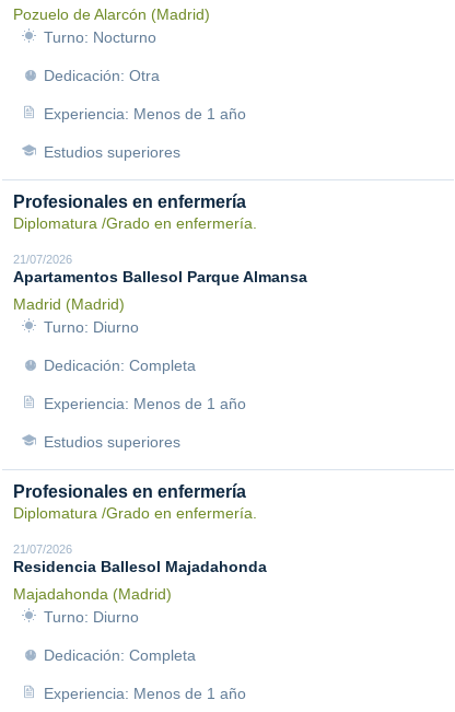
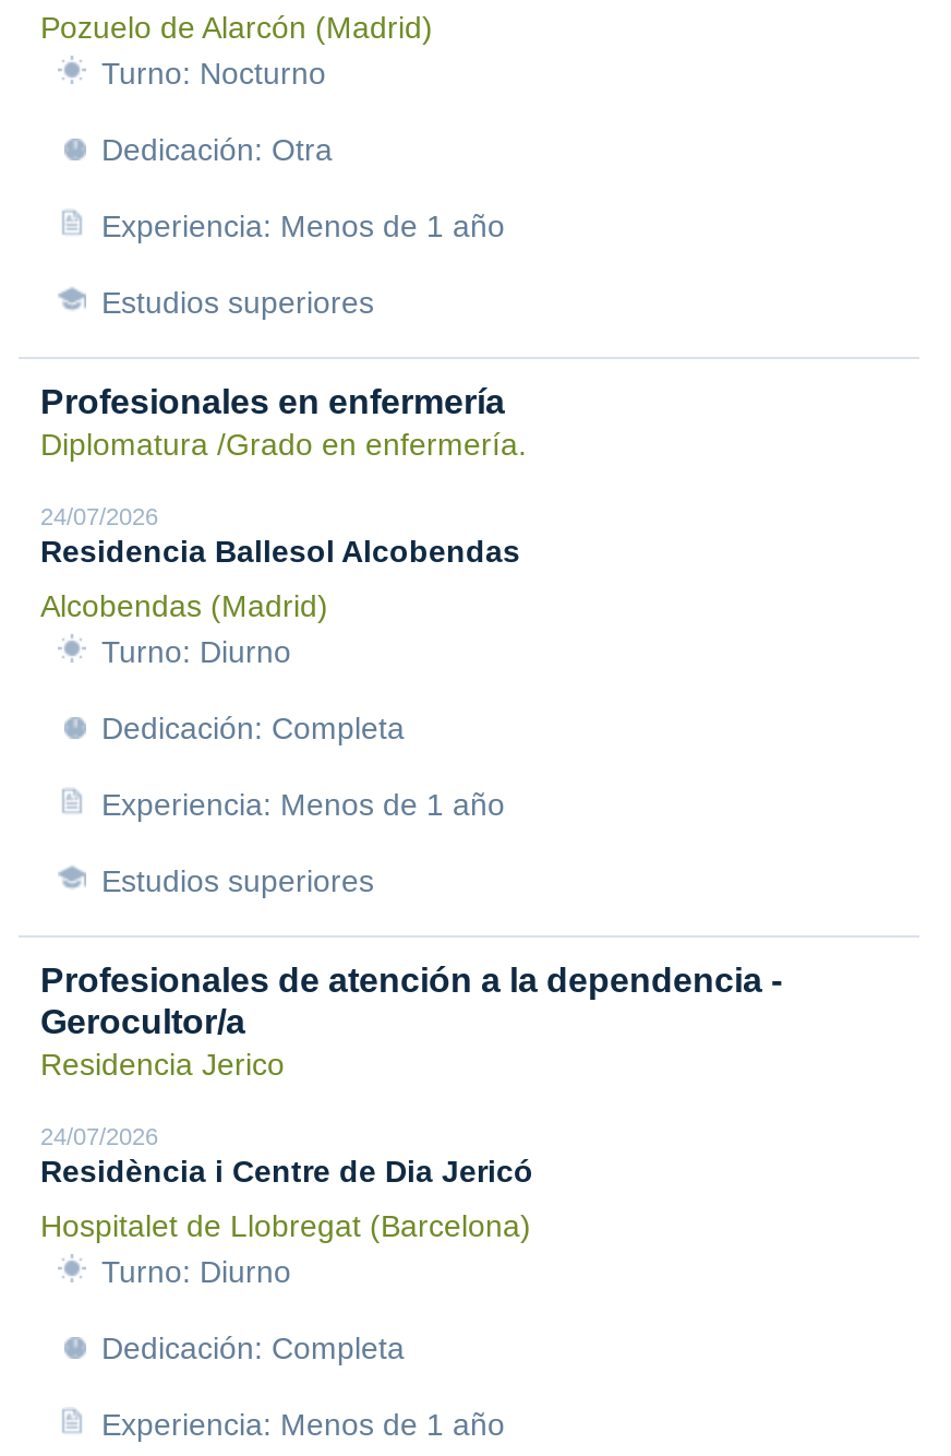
- 21/07/2026
- Apartamentos Ballesol Parque Almansa
+ 24/07/2026
+ Residencia Ballesol Alcobendas

- Madrid (Madrid)
+ Alcobendas (Madrid)

- Profesionales en enfermería
- Diplomatura /Grado en enfermería.
+ Profesionales de atención a la dependencia -
+ Gerocultor/a
+ Residencia Jerico

- 21/07/2026
- Residencia Ballesol Majadahonda
+ 24/07/2026
+ Residència i Centre de Dia Jericó

- Majadahonda (Madrid)
+ Hospitalet de Llobregat (Barcelona)
